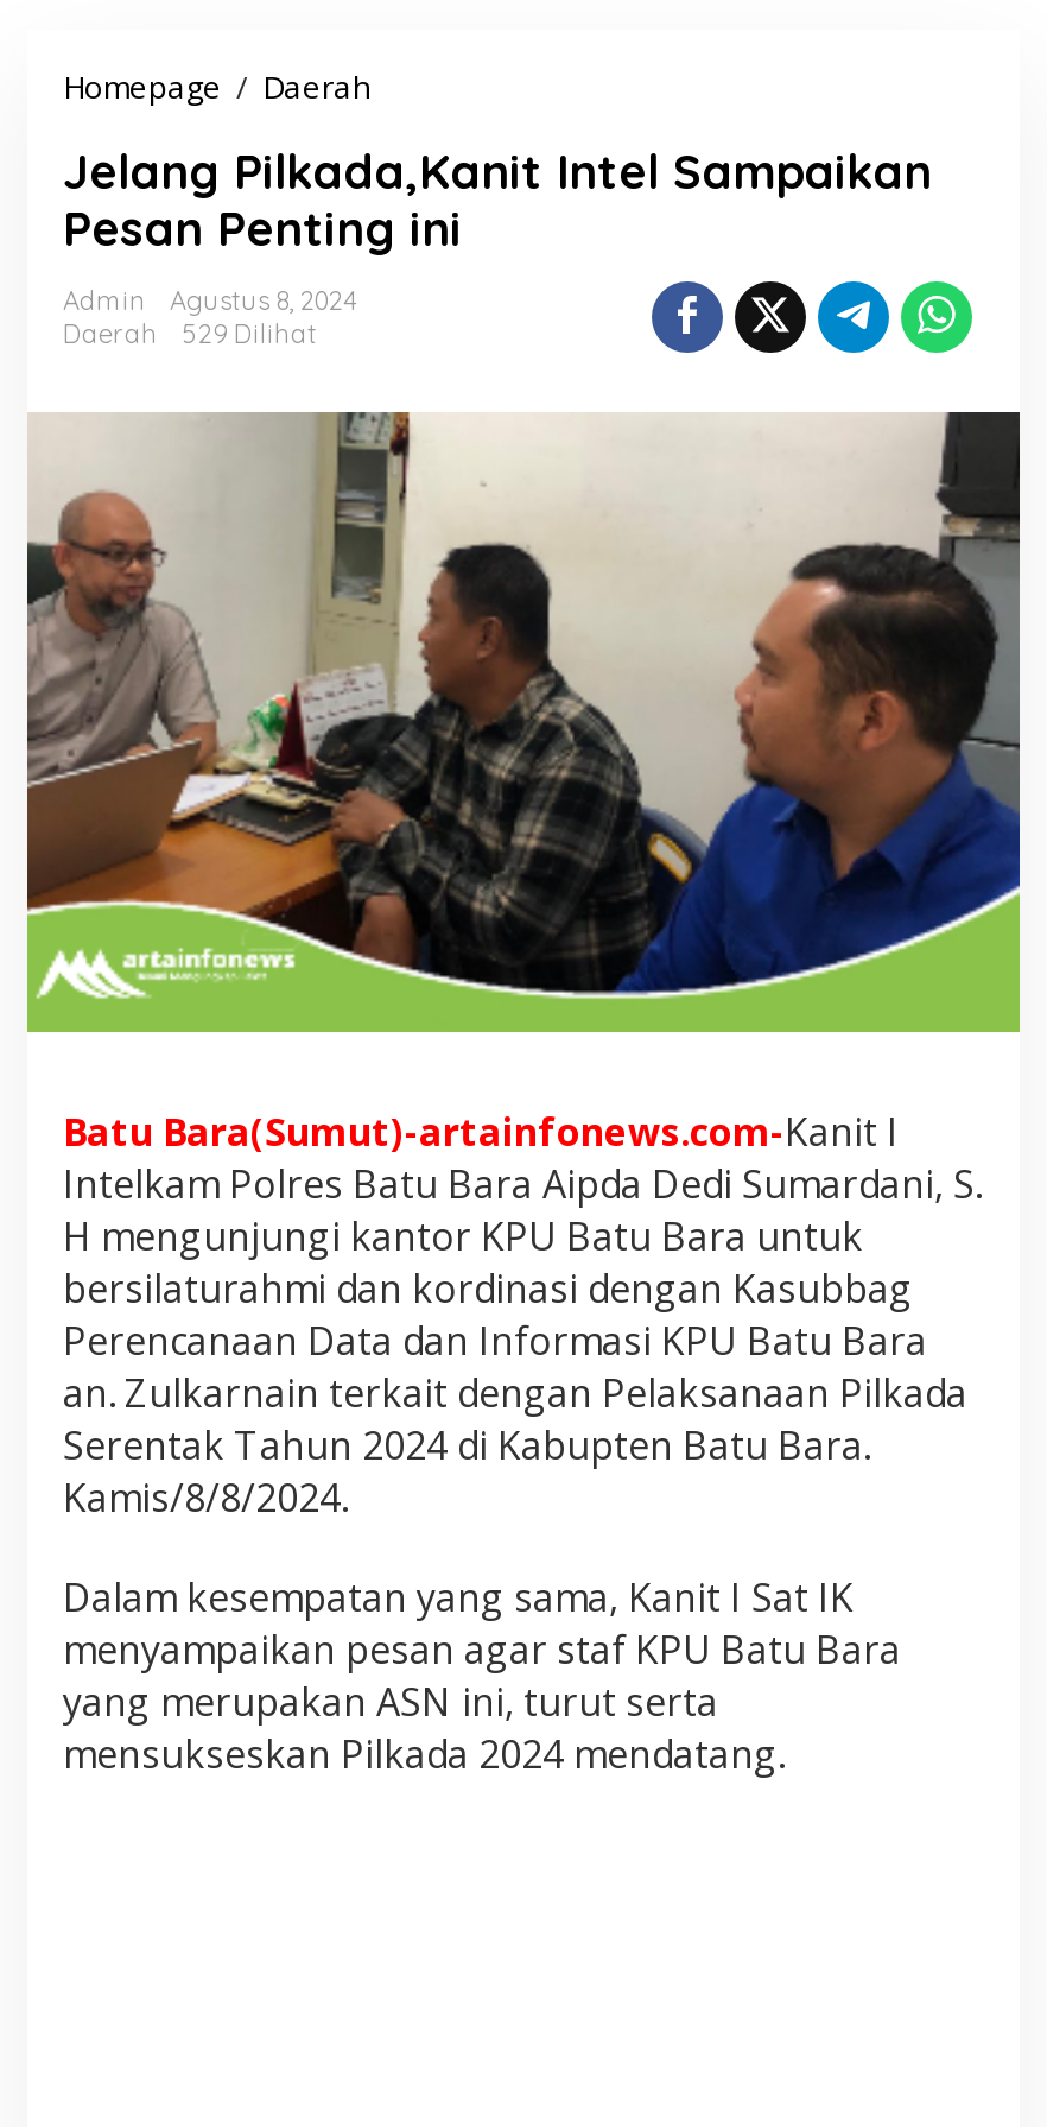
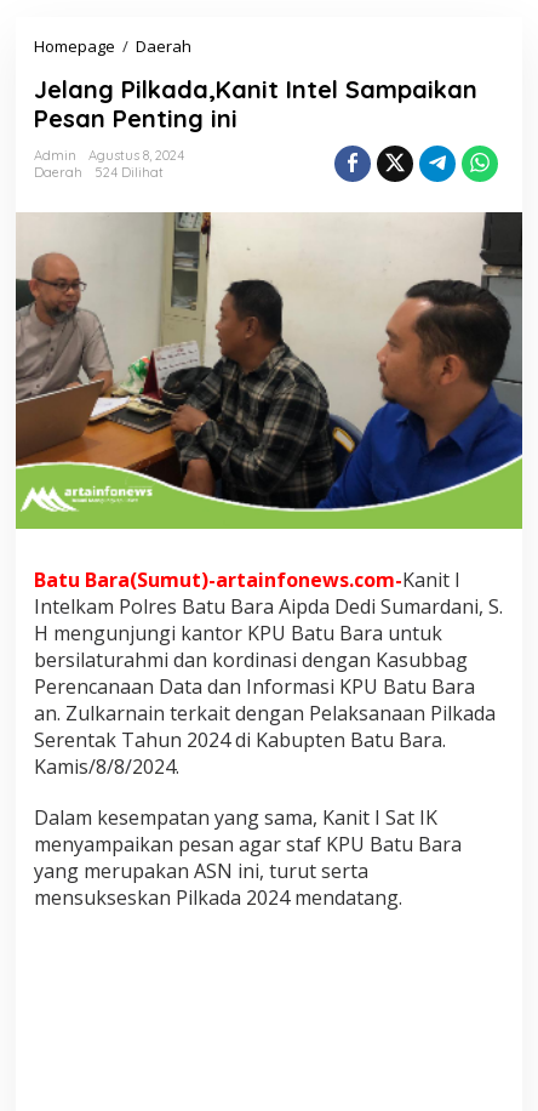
- 529 Dilihat
+ 524 Dilihat
